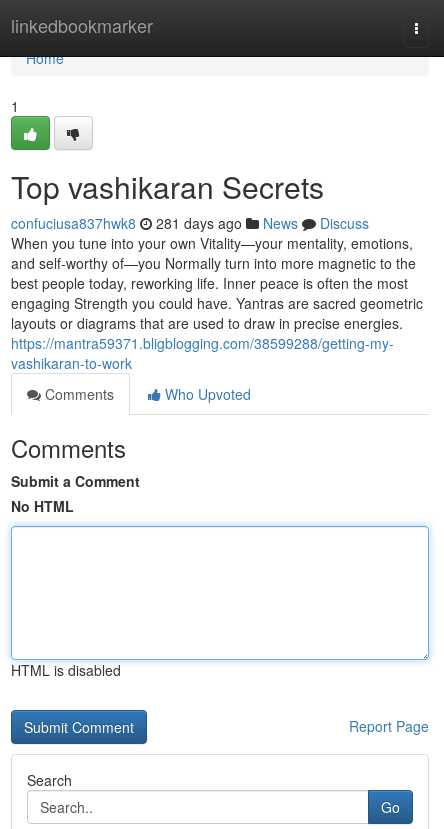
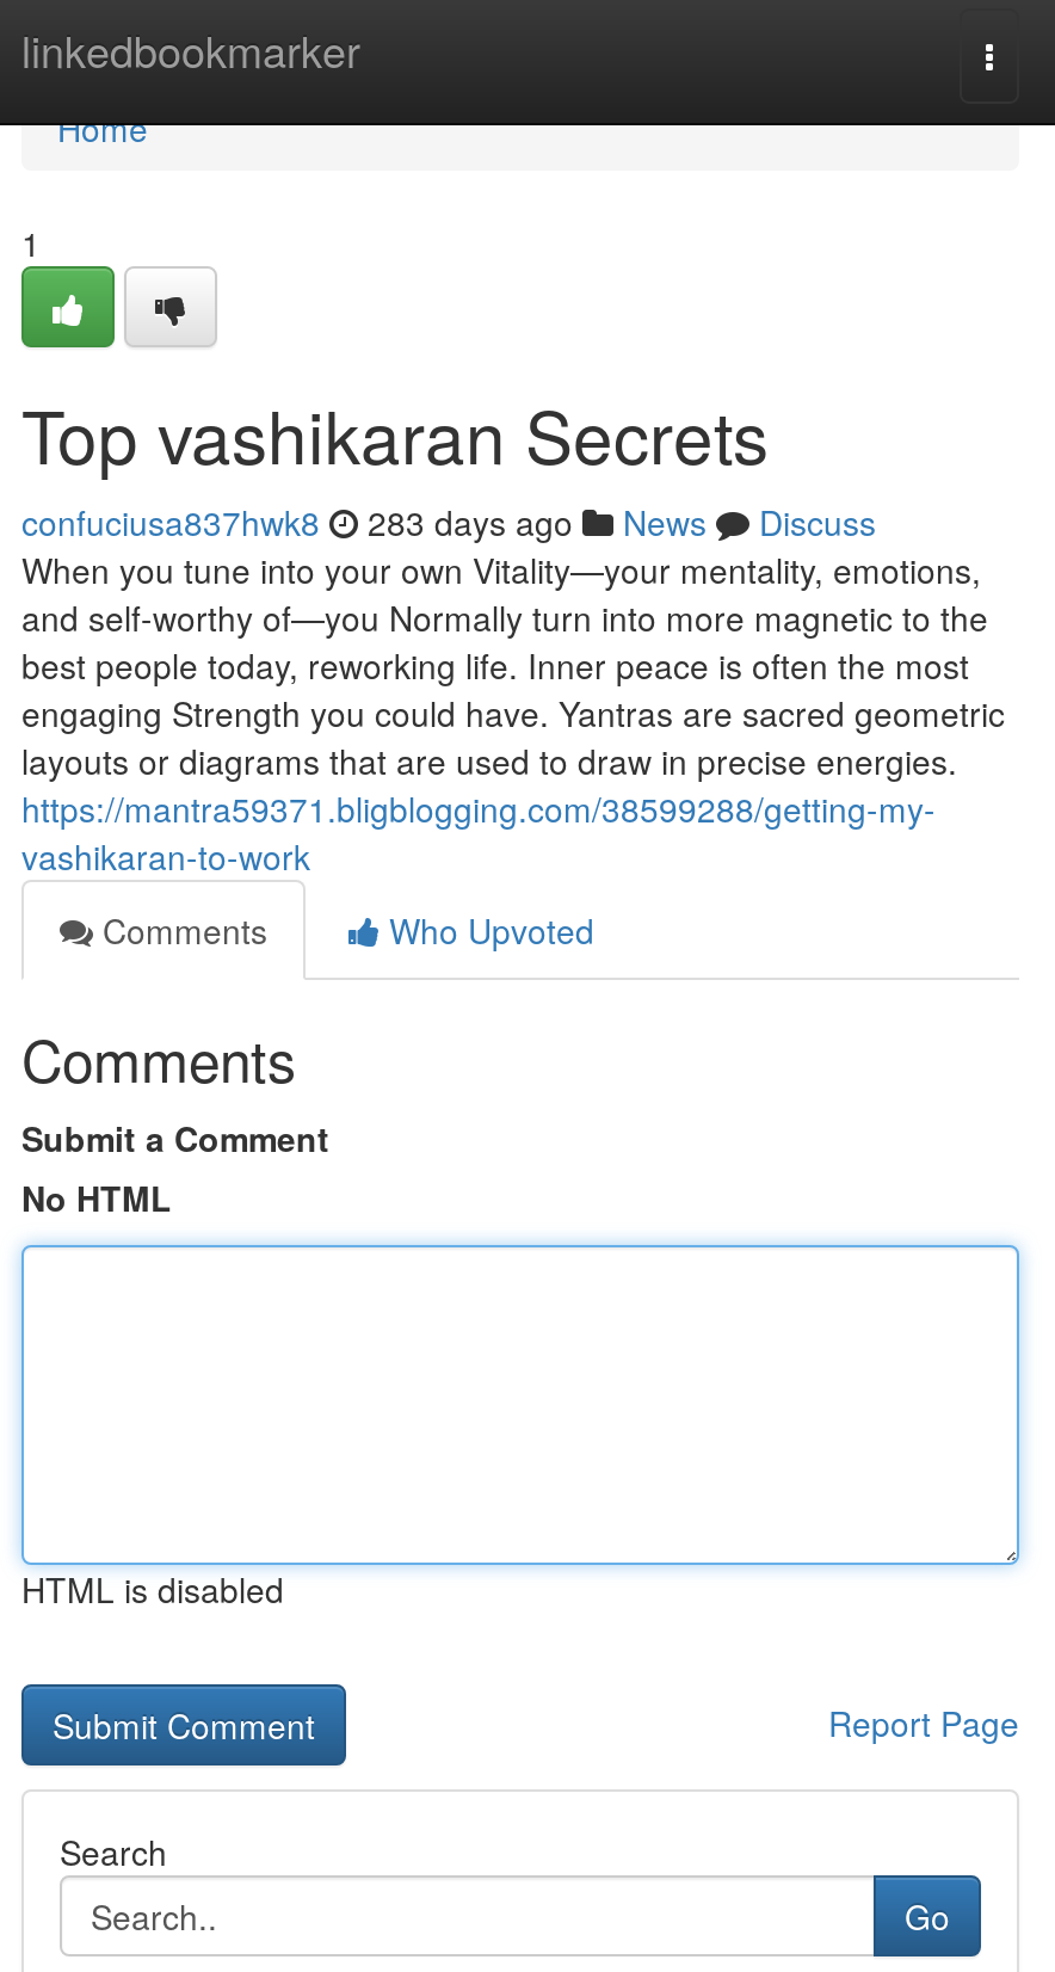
- confuciusa837hwk8 281 days ago News Discuss
+ confuciusa837hwk8 283 days ago News Discuss
